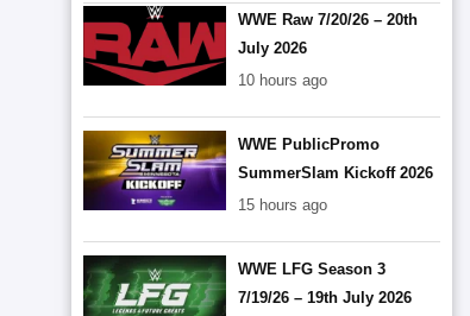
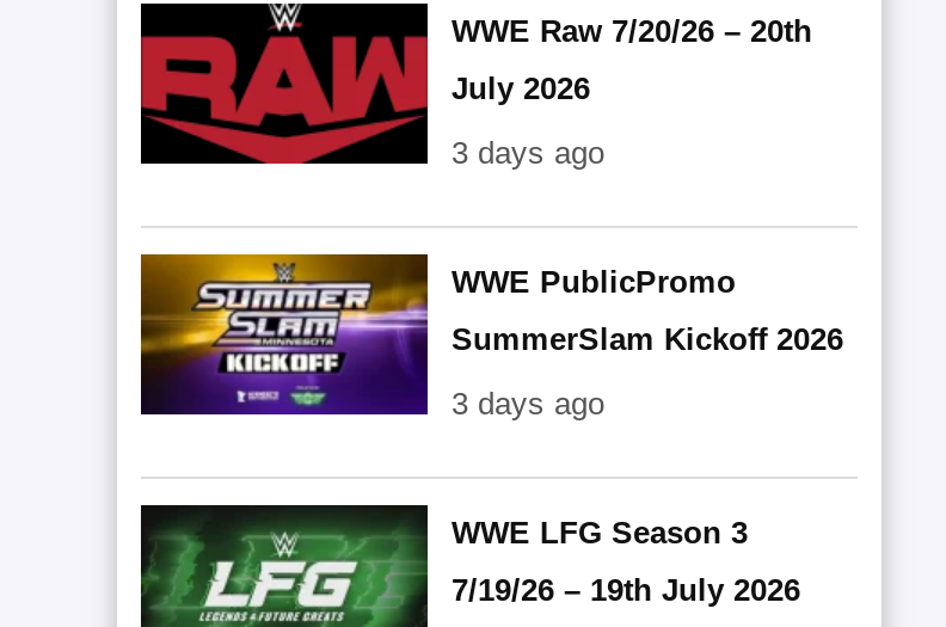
- 10 hours ago
+ 3 days ago

- 15 hours ago
+ 3 days ago
